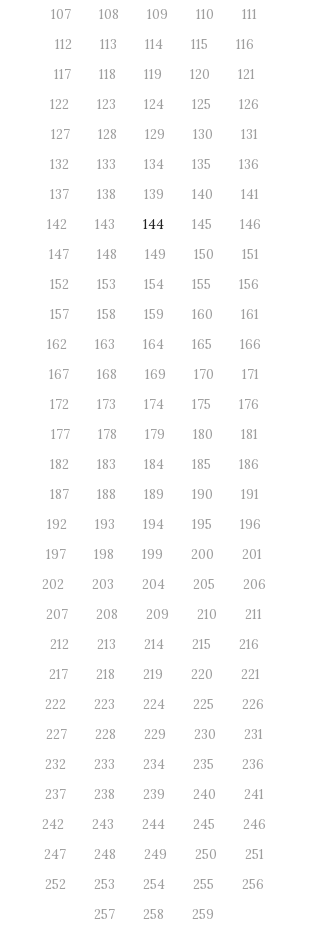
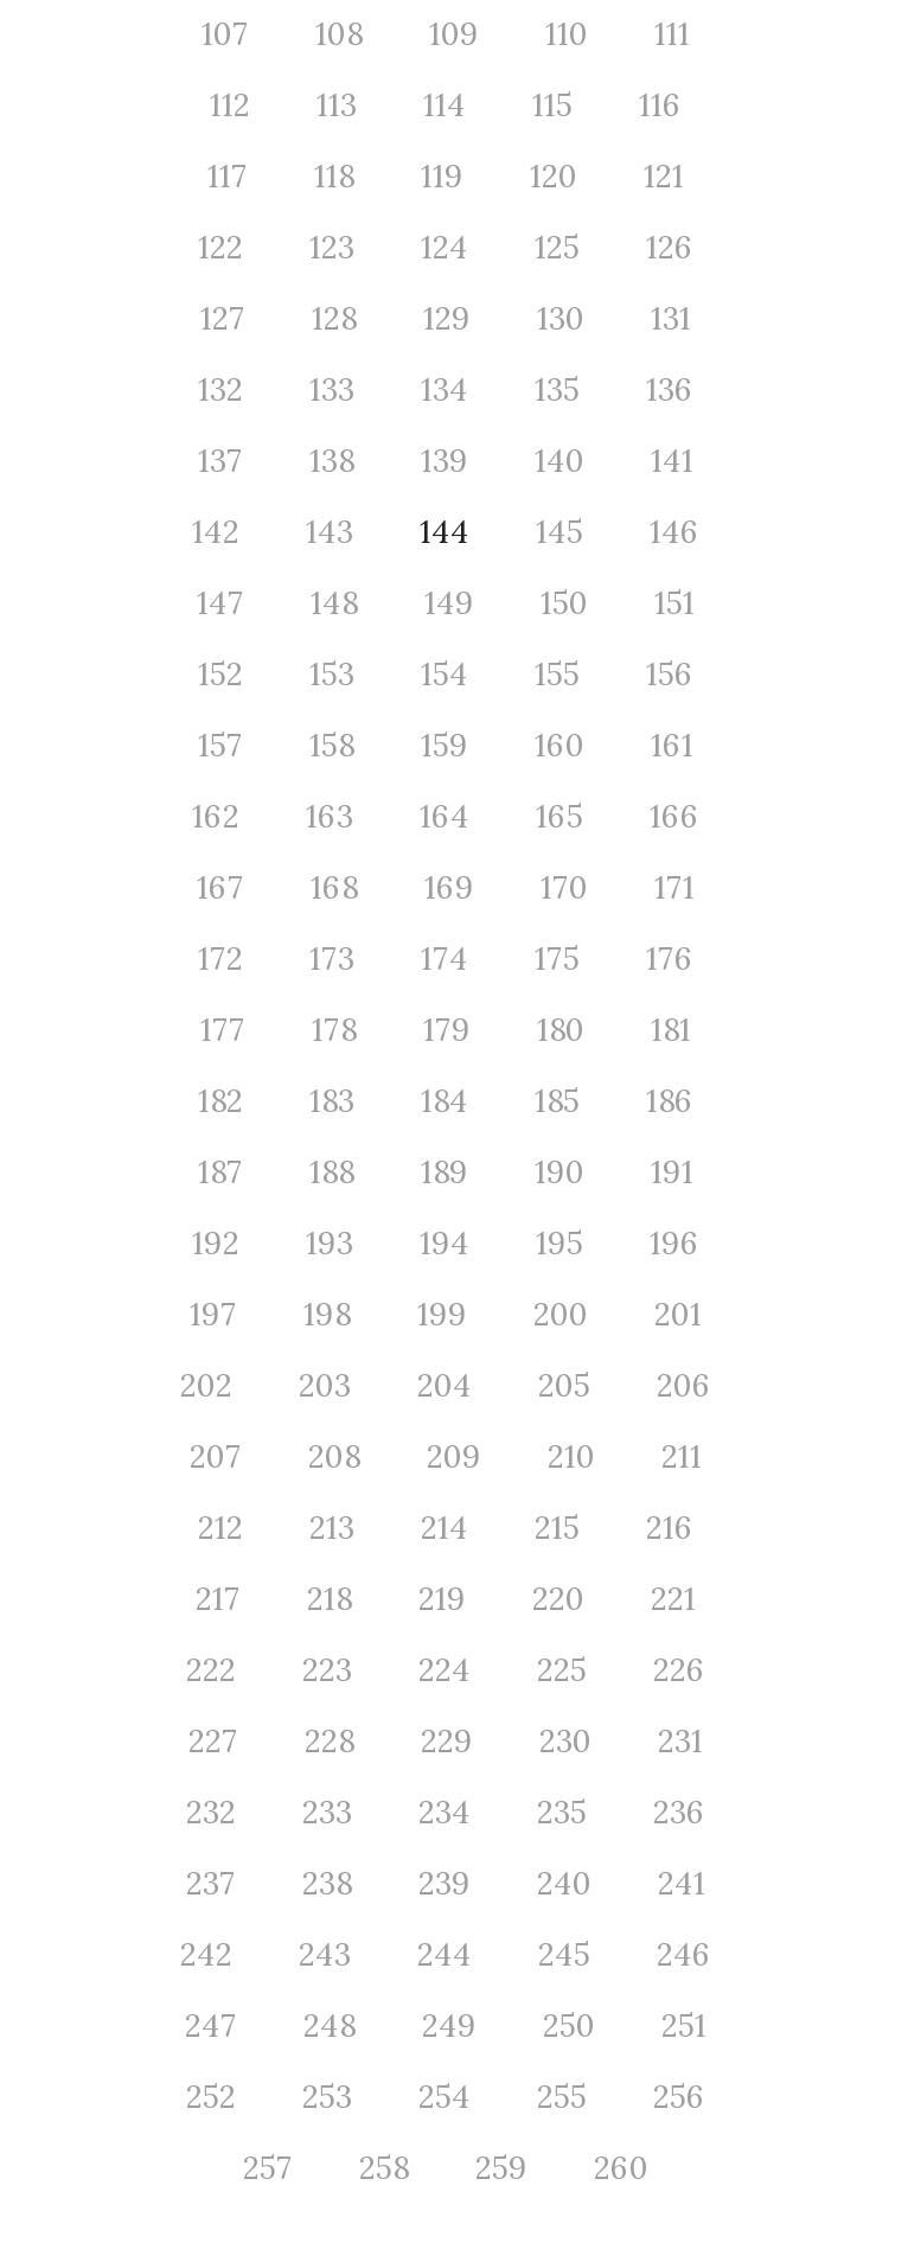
+ 260
